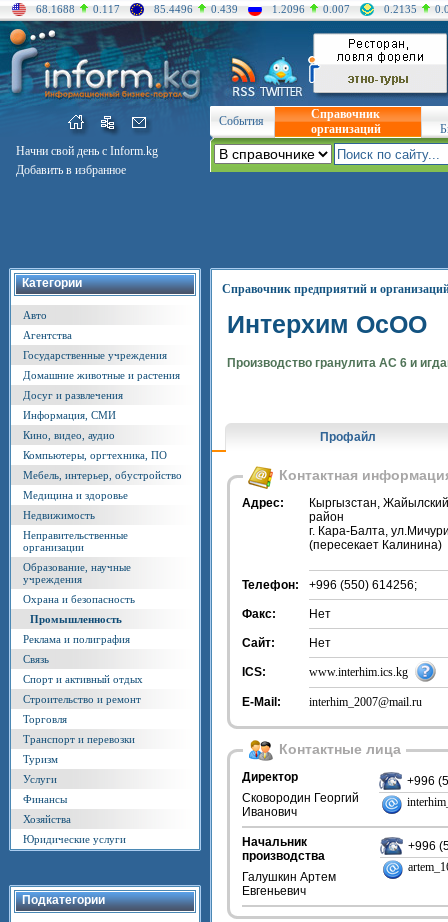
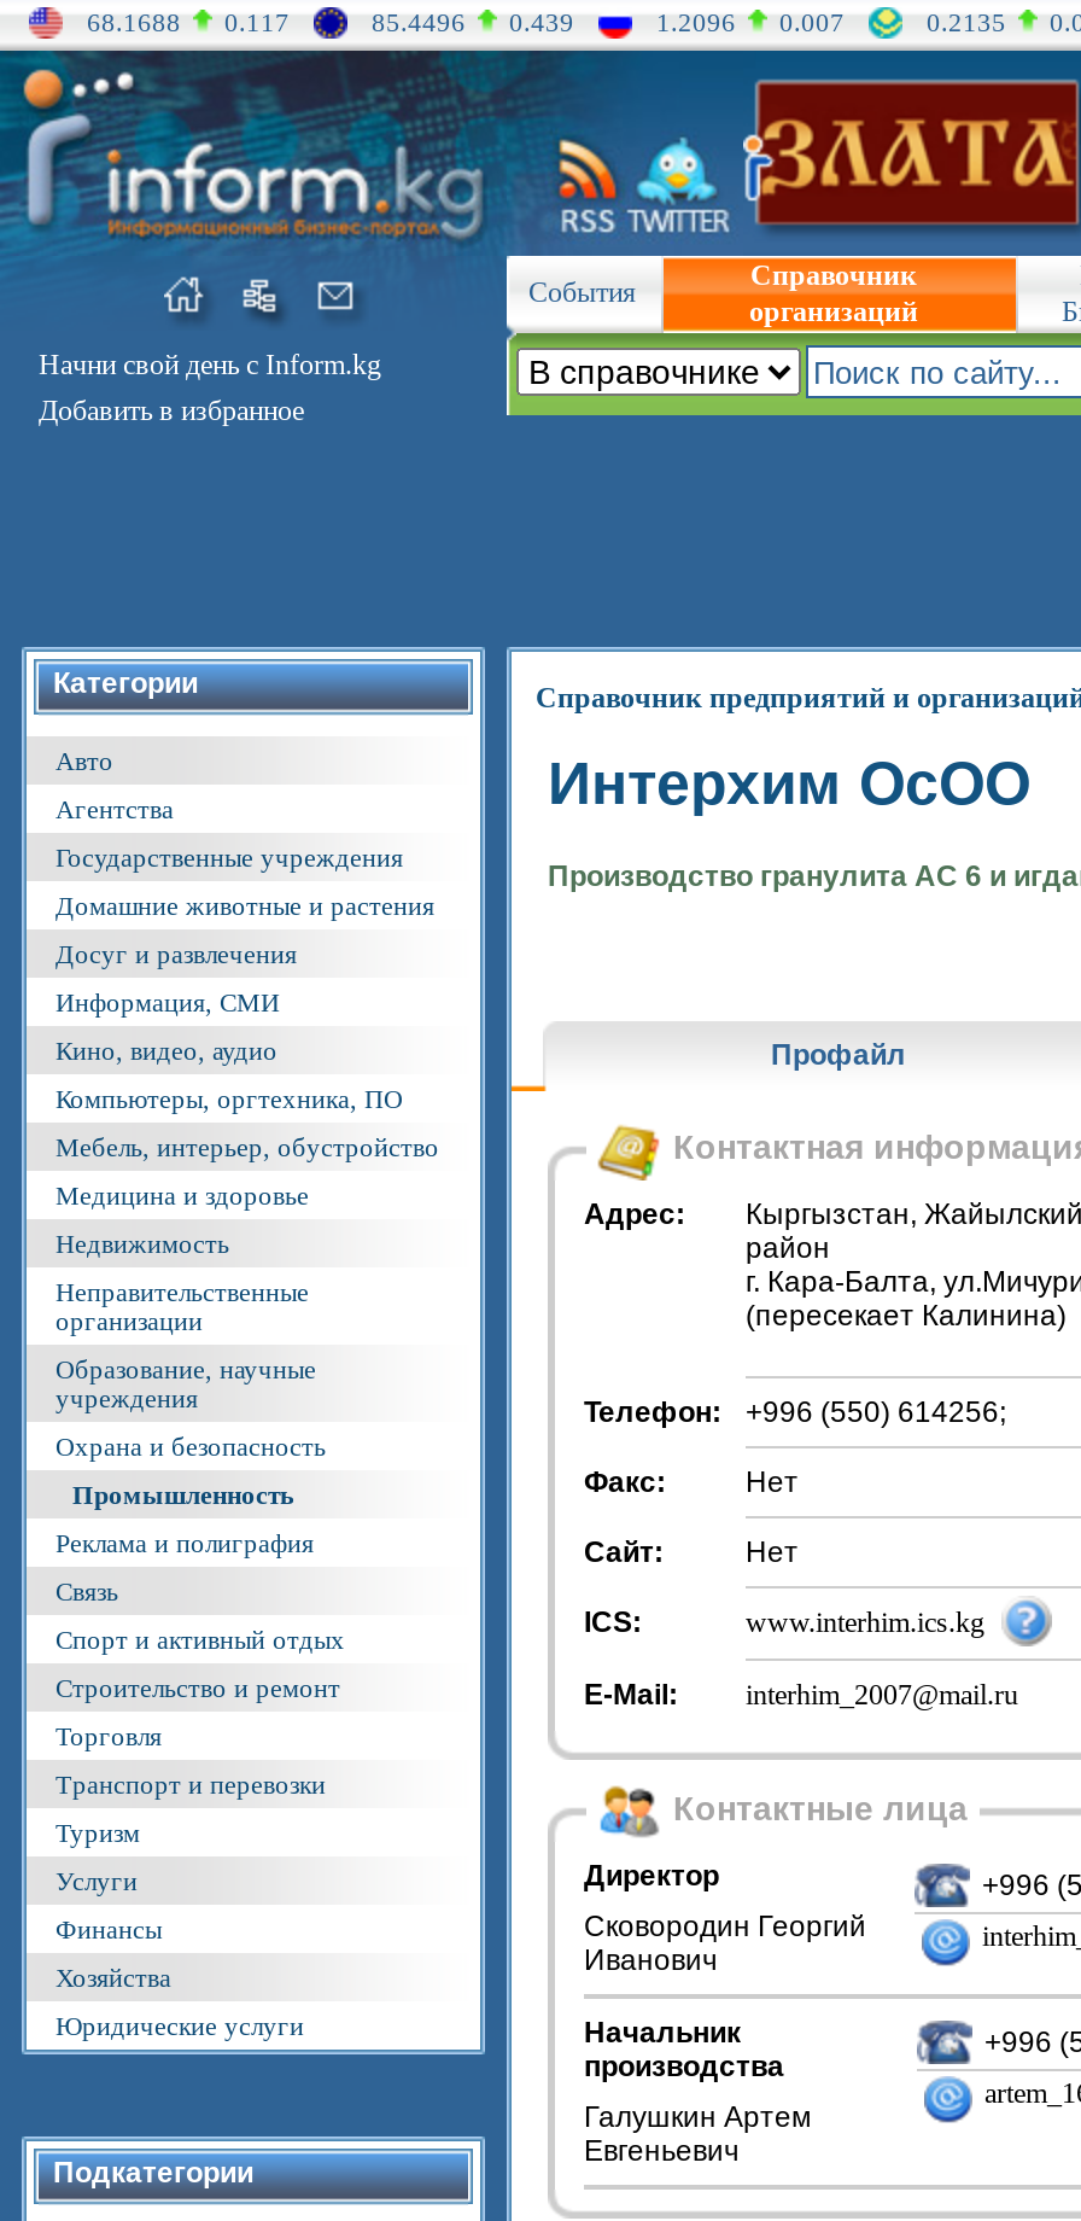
- [image]
+ [image]
